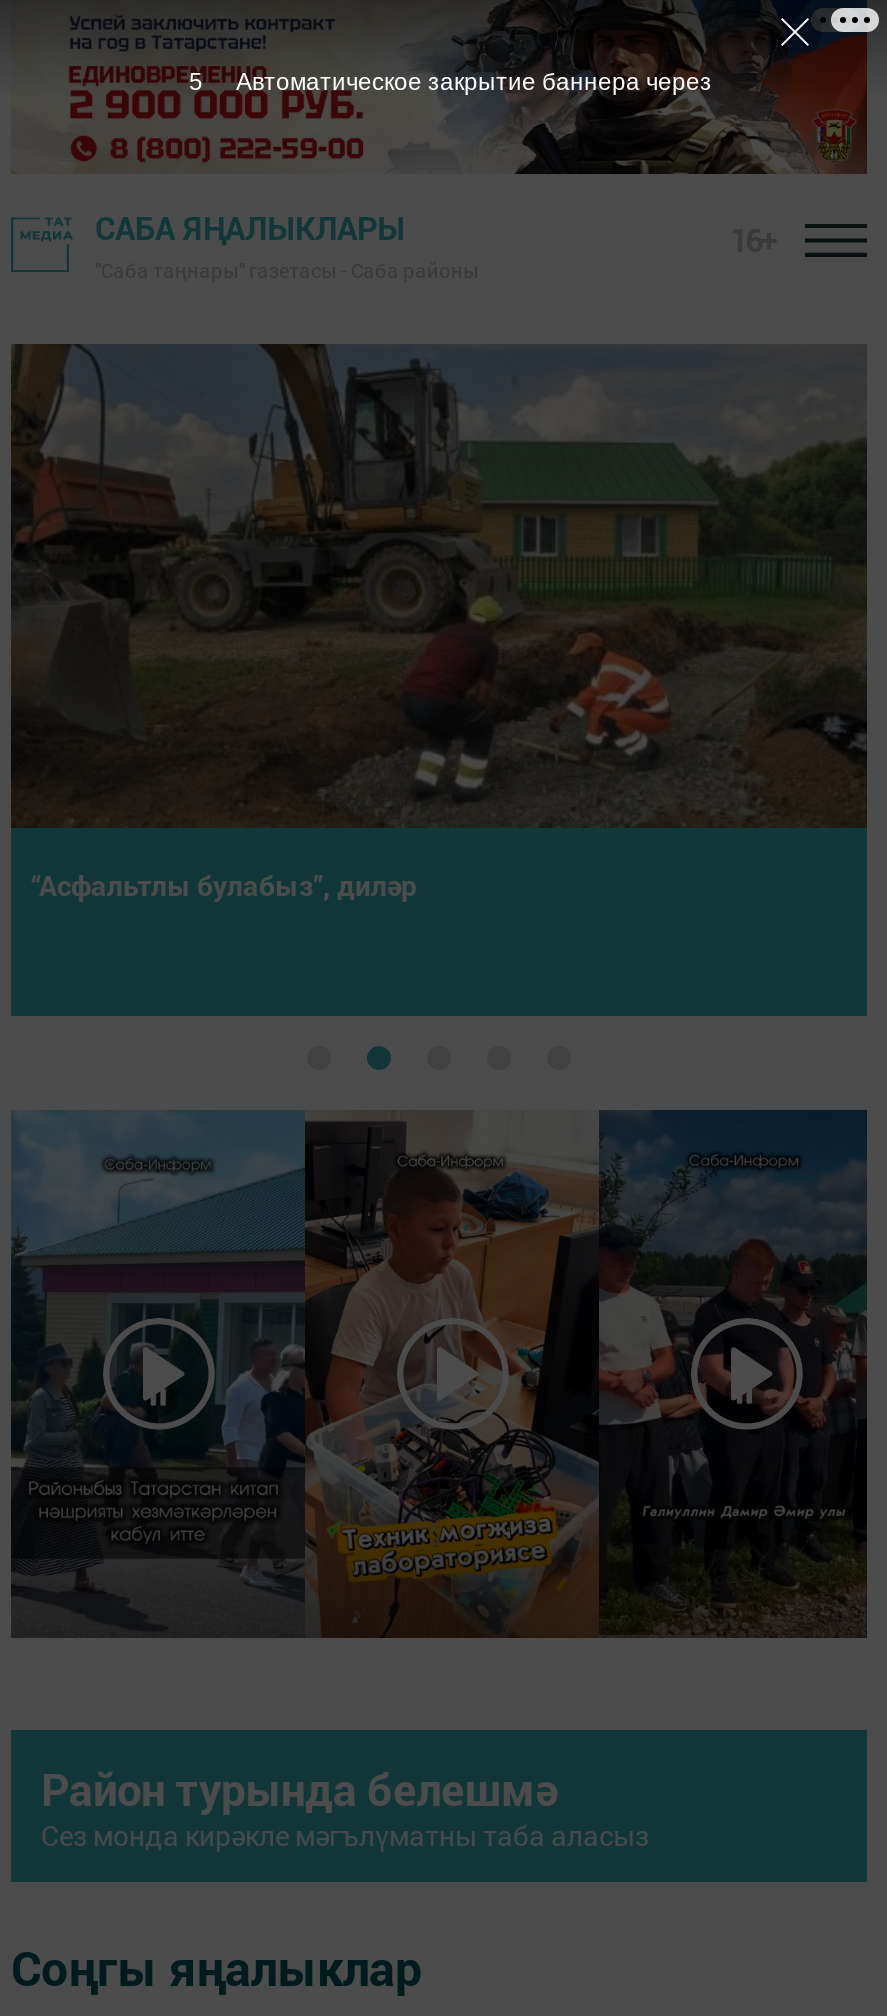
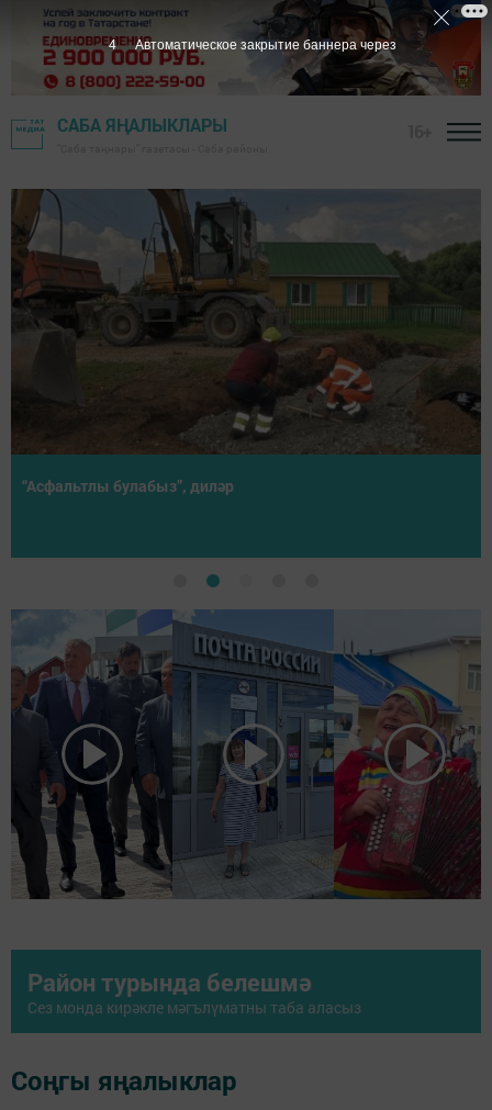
- [image]
+ [image]
